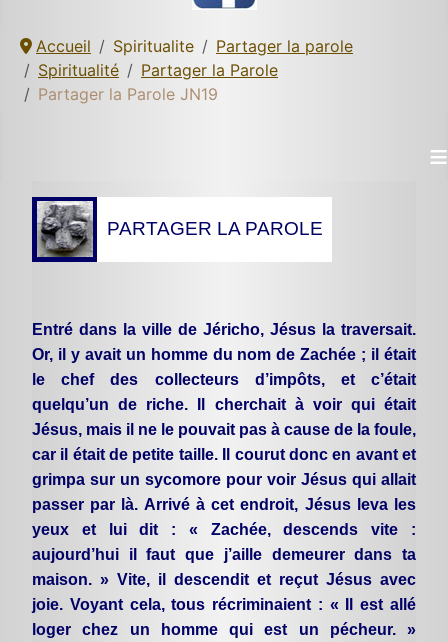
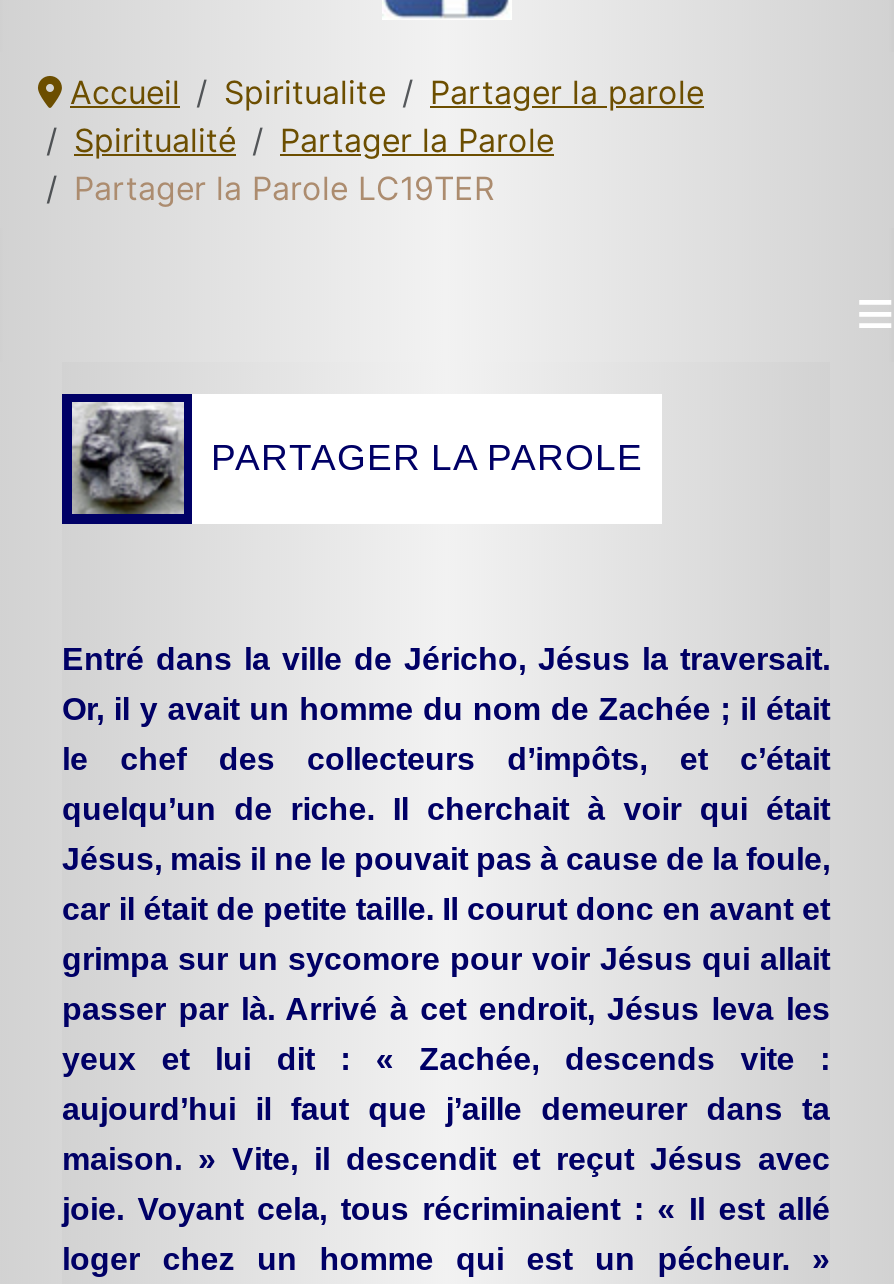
- Partager la Parole JN19
+ Partager la Parole LC19TER
